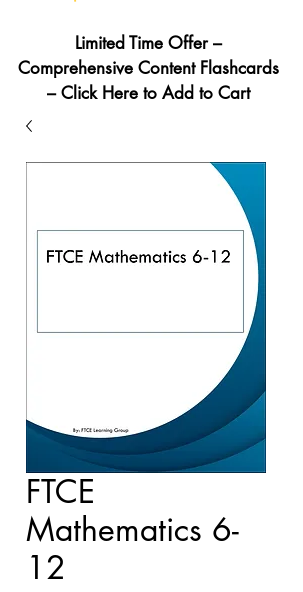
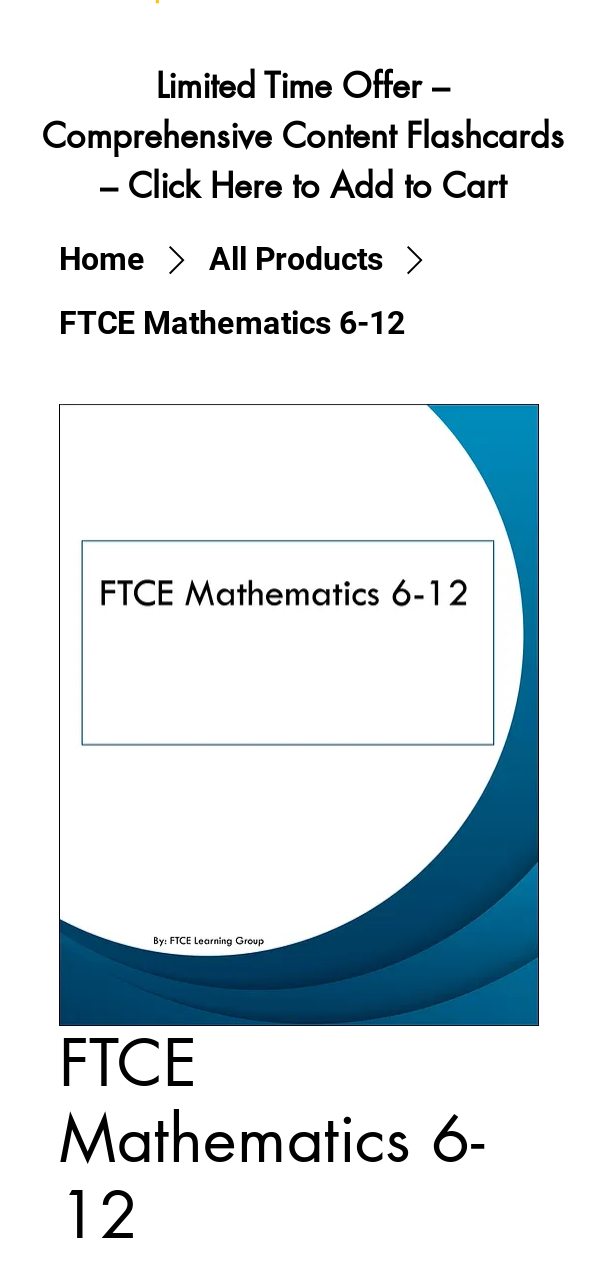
+ Home
+ All Products
+ FTCE Mathematics 6-12
